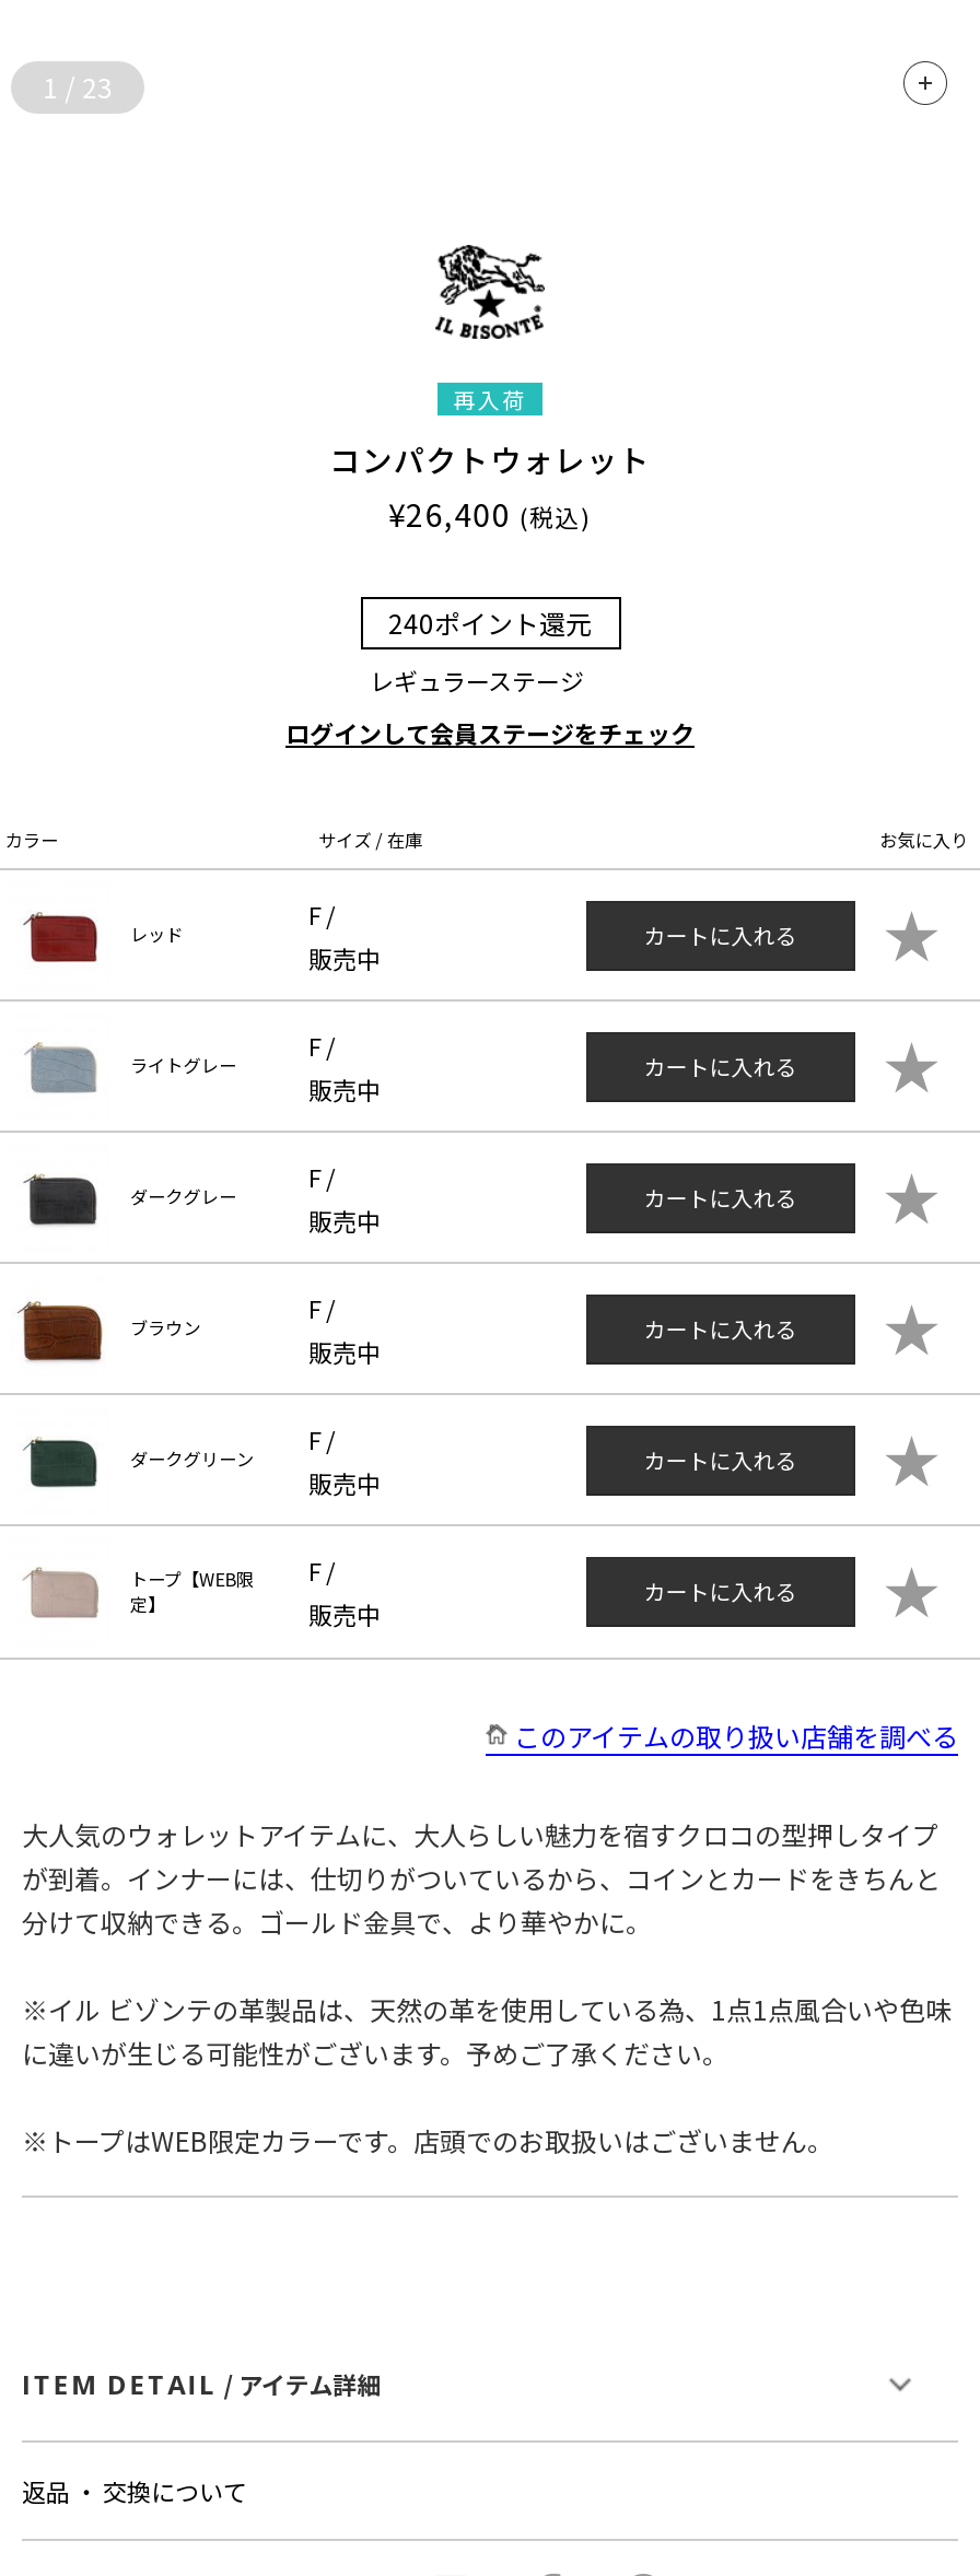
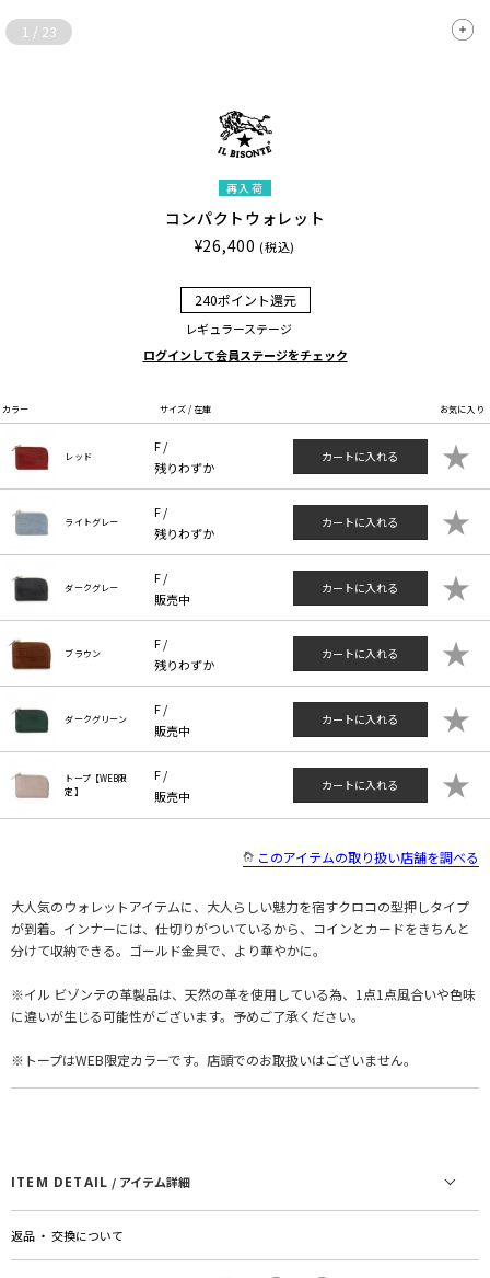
- 販売中
+ 残りわずか

- 販売中
+ 残りわずか

- 販売中
+ 残りわずか
